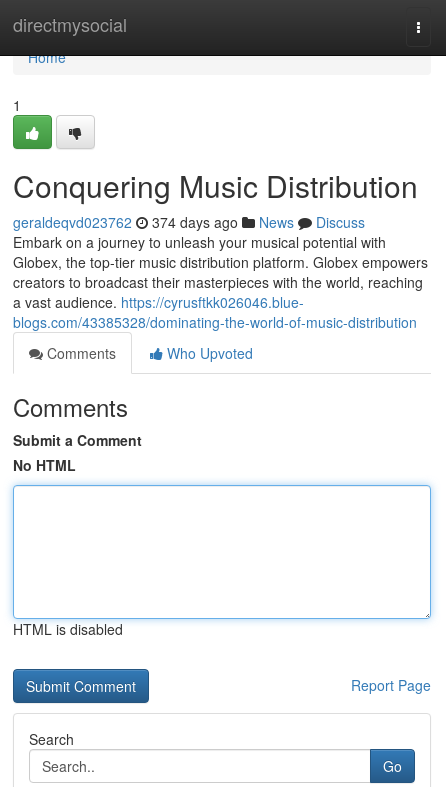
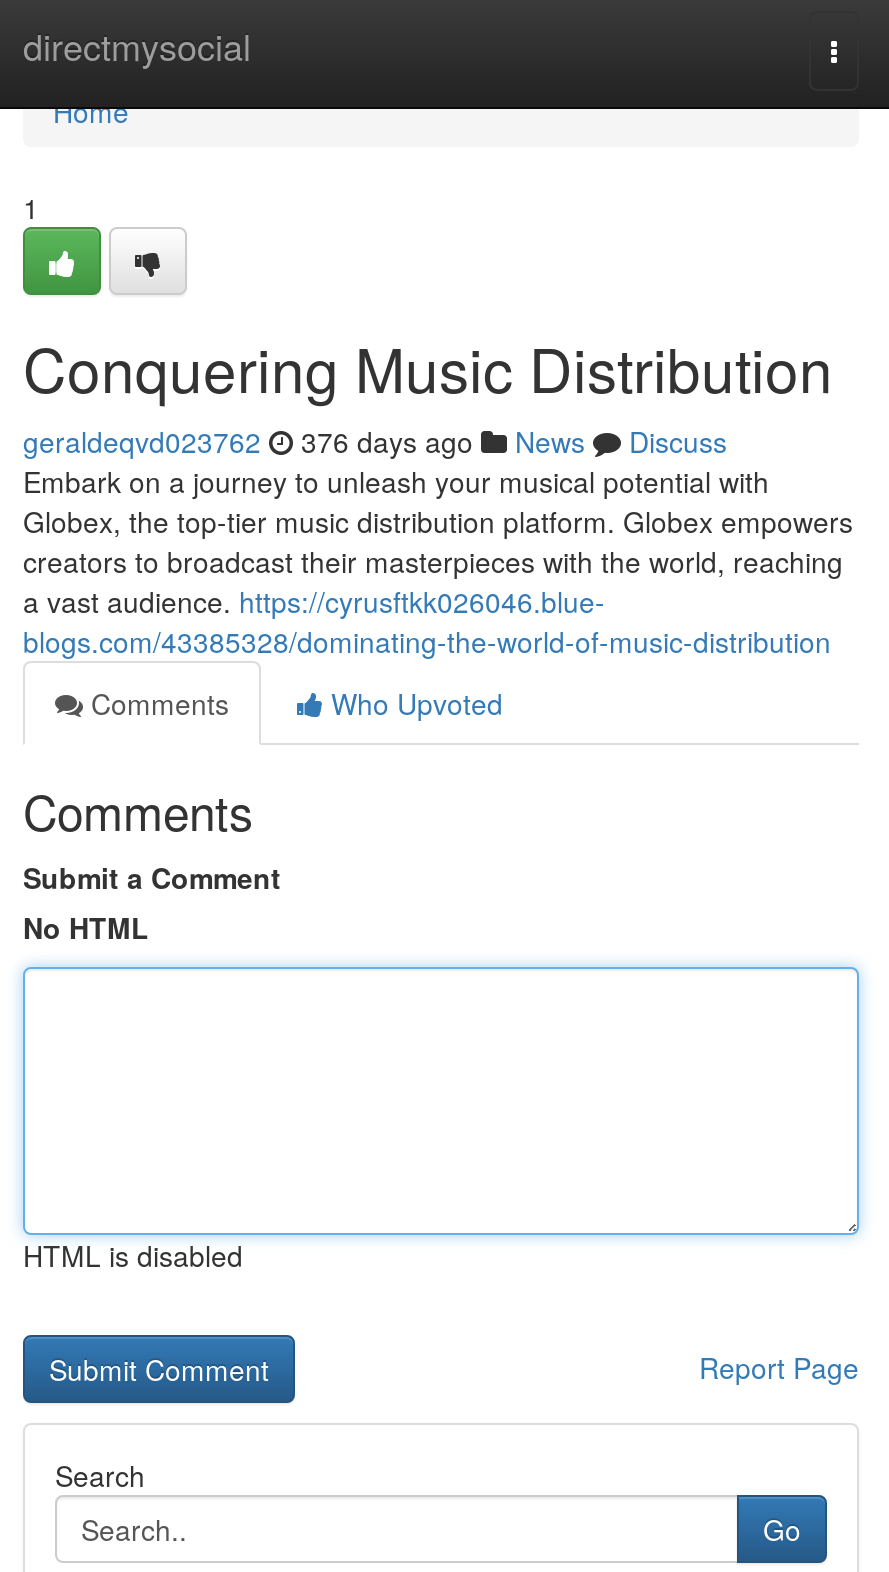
- geraldeqvd023762 374 days ago News Discuss
+ geraldeqvd023762 376 days ago News Discuss
